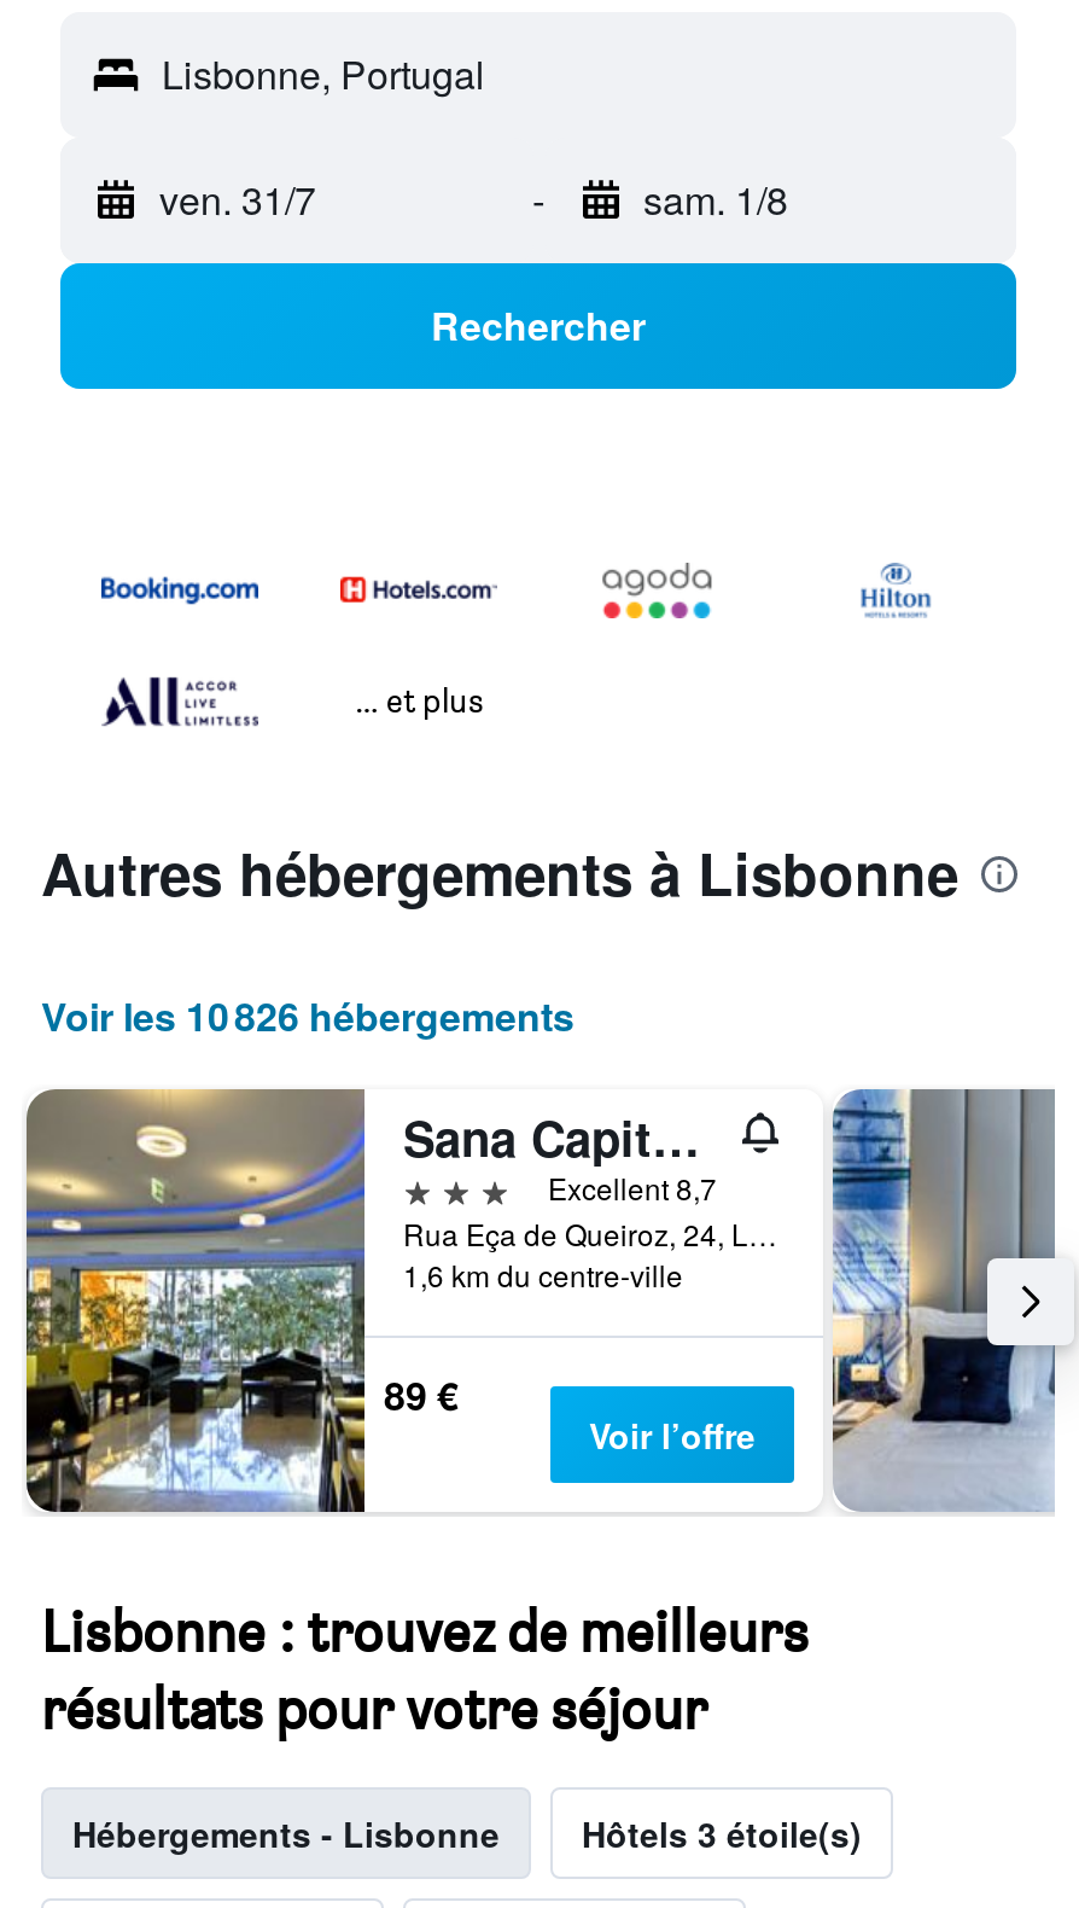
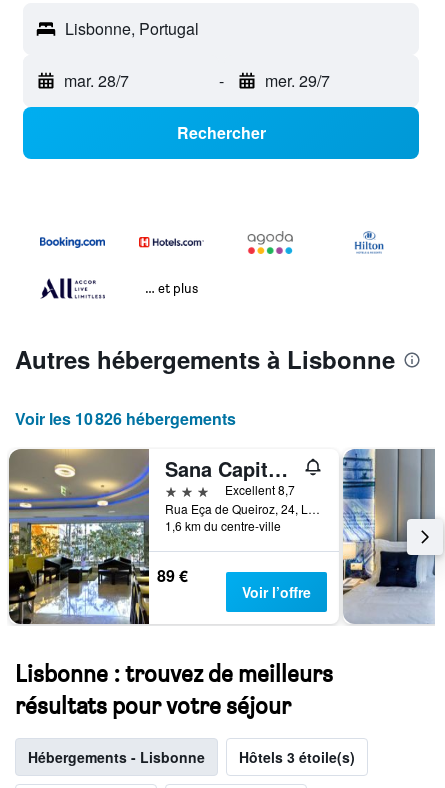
- ven. 31/7
+ mar. 28/7

- sam. 1/8
+ mer. 29/7
